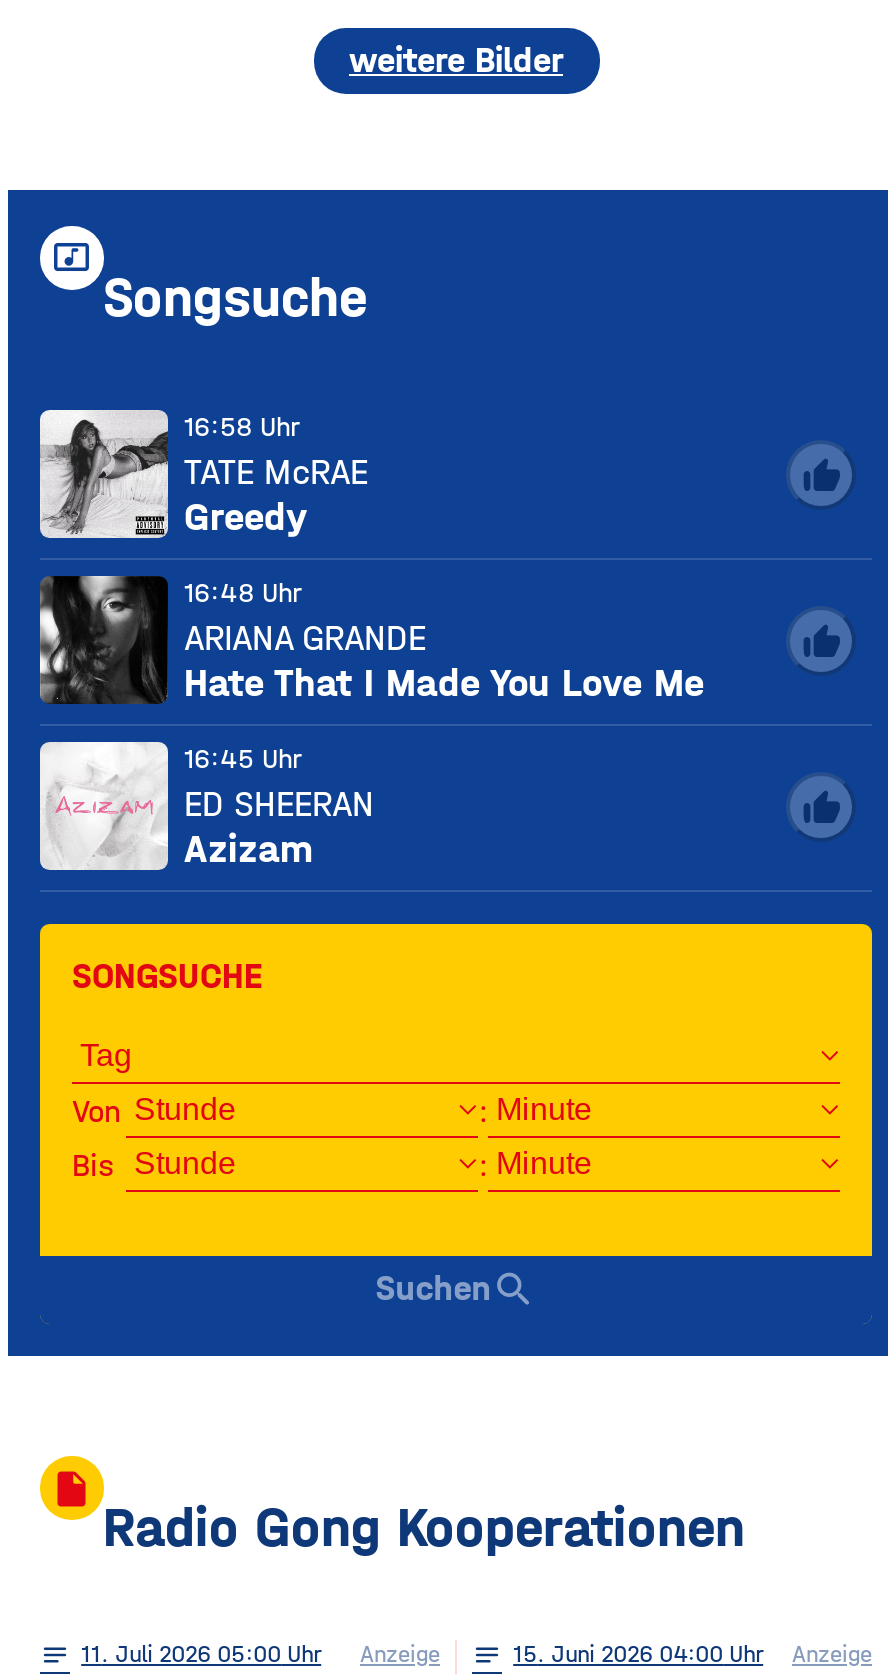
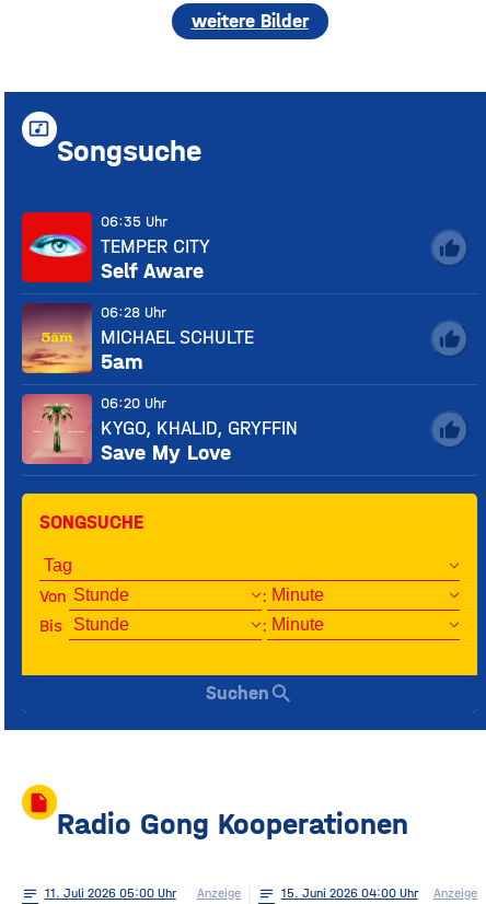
- [image]
- 16:58 Uhr
- TATE McRAE
- Greedy
+ [image]
+ 06:35 Uhr
+ TEMPER CITY
+ Self Aware

- [image]
- 16:48 Uhr
- ARIANA GRANDE
- Hate That I Made You Love Me
+ [image]
+ 06:28 Uhr
+ MICHAEL SCHULTE
+ 5am

- [image]
- 16:45 Uhr
- ED SHEERAN
- Azizam
+ [image]
+ 06:20 Uhr
+ KYGO, KHALID, GRYFFIN
+ Save My Love
